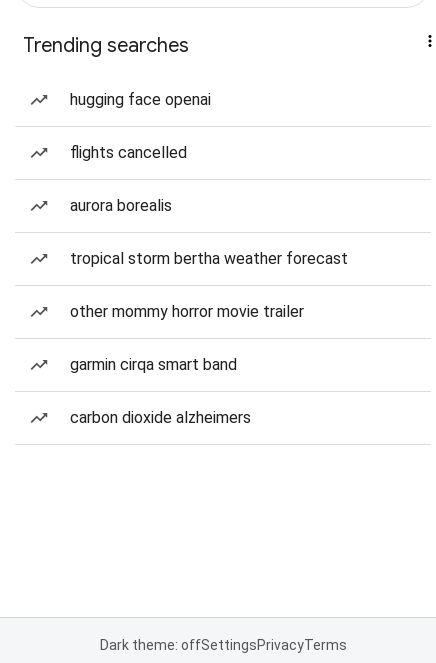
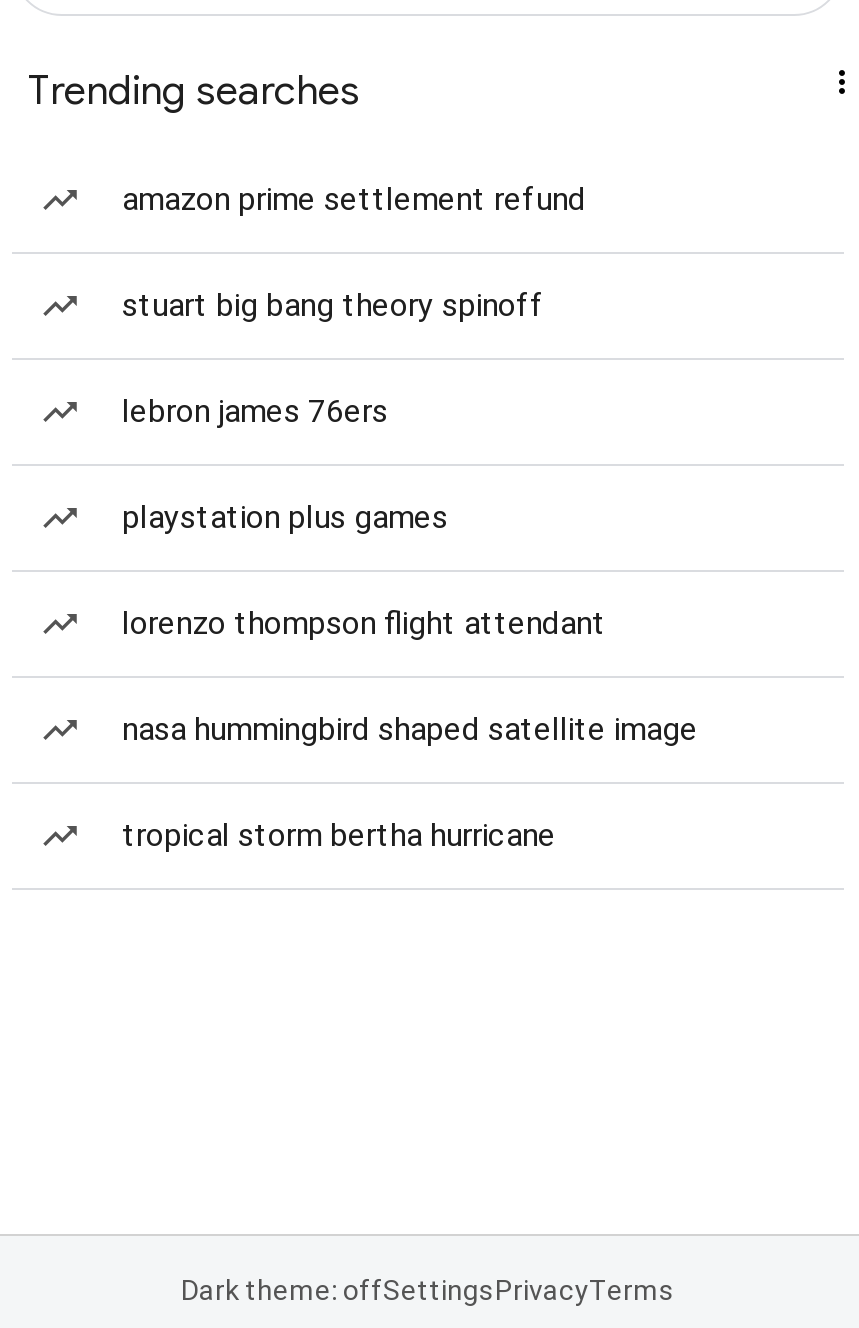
- hugging face openai
+ amazon prime settlement refund

- flights cancelled
+ stuart big bang theory spinoff

- aurora borealis
+ lebron james 76ers

- tropical storm bertha weather forecast
+ playstation plus games

- other mommy horror movie trailer
+ lorenzo thompson flight attendant

- garmin cirqa smart band
+ nasa hummingbird shaped satellite image

- carbon dioxide alzheimers
+ tropical storm bertha hurricane
